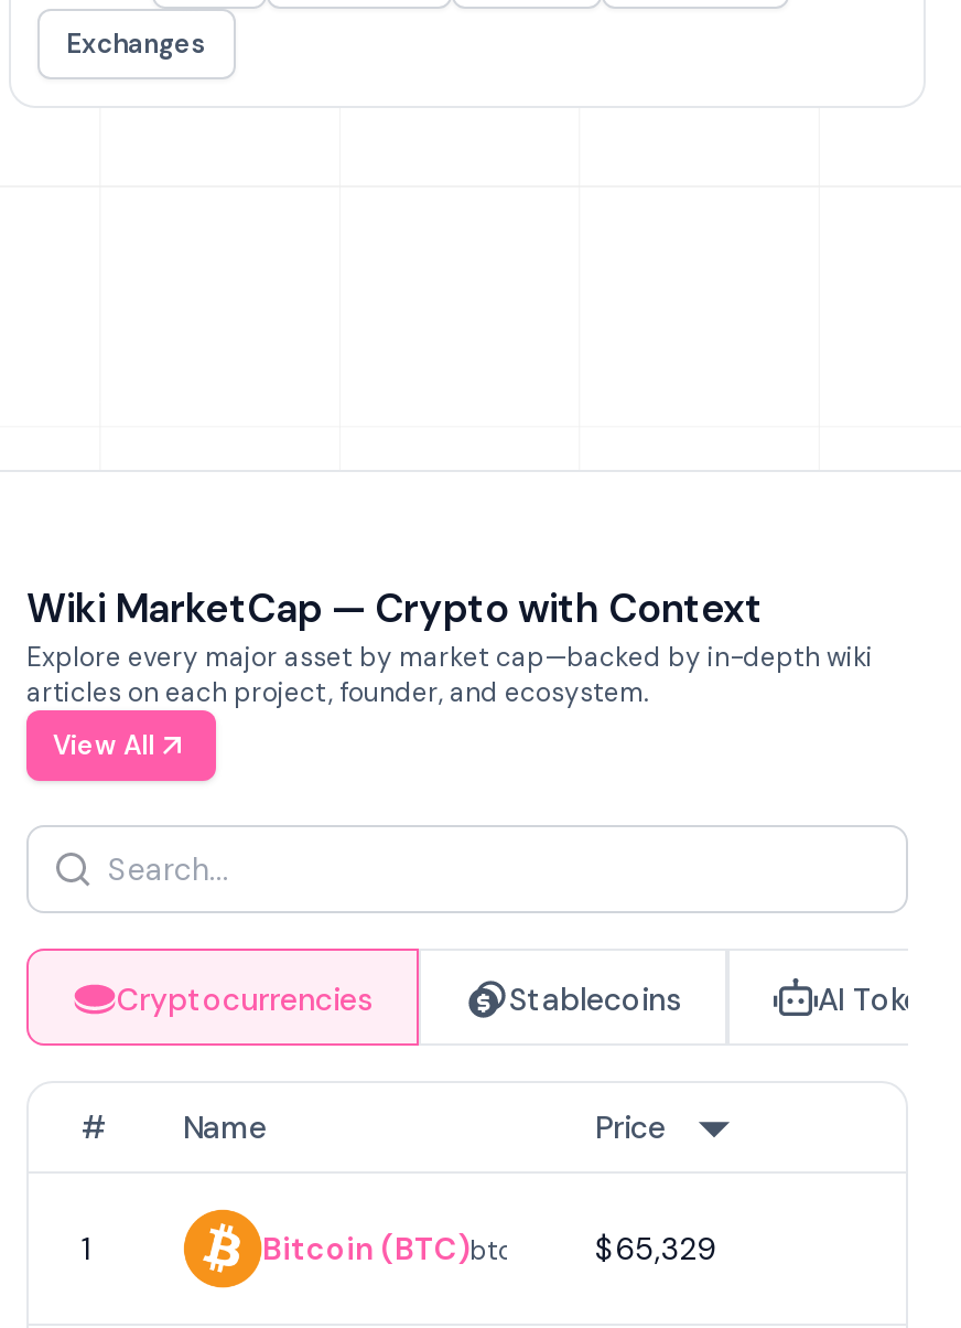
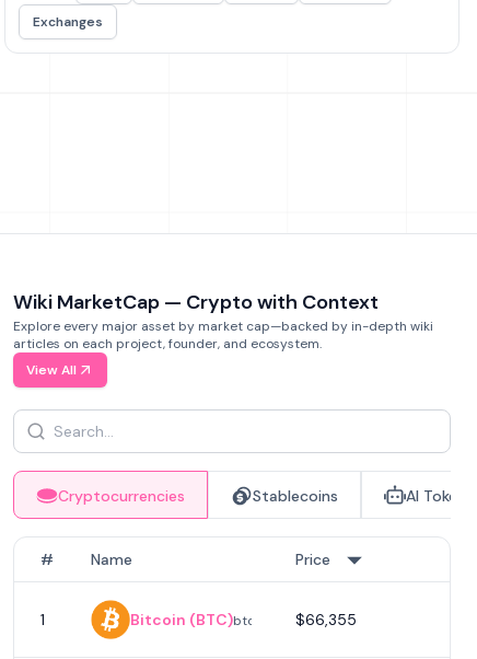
- $65,329
+ $66,355
